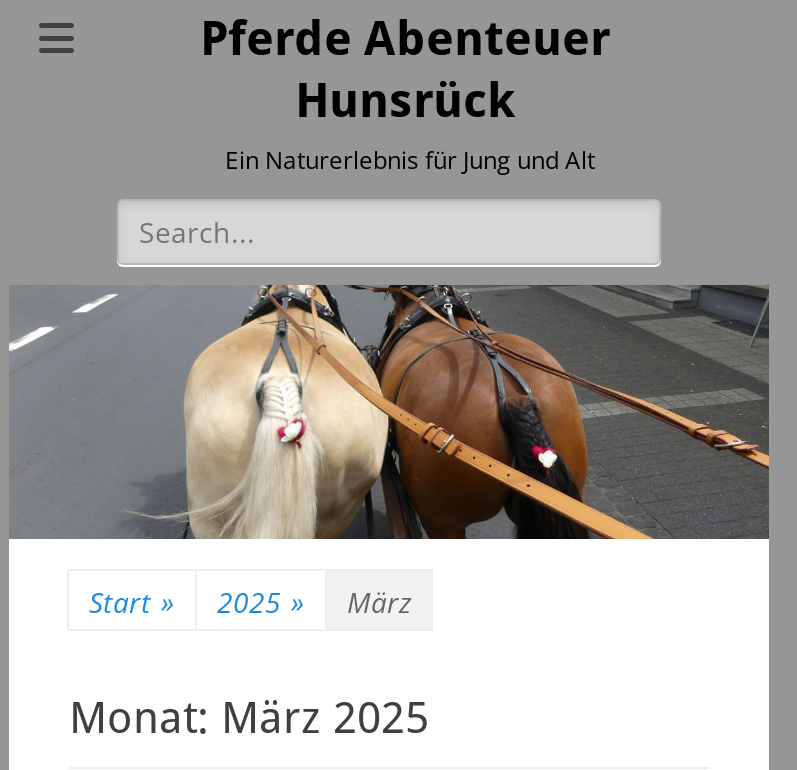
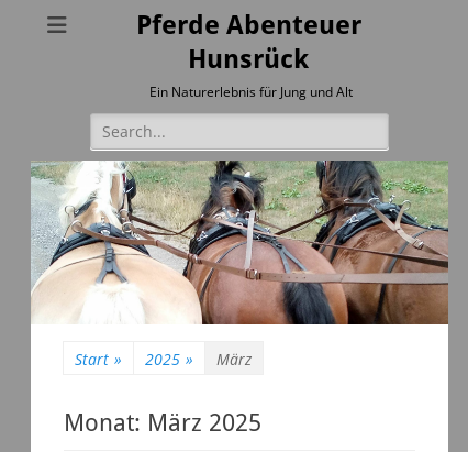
- [image]
+ [image]
